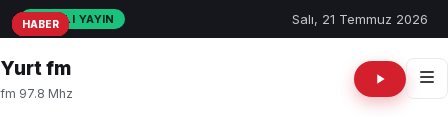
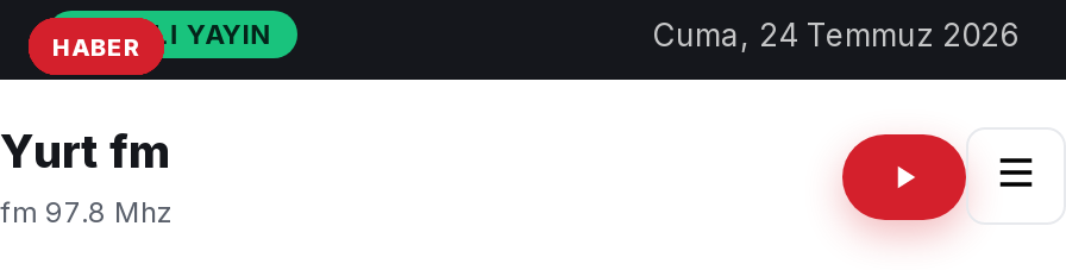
- Salı, 21 Temmuz 2026
+ Cuma, 24 Temmuz 2026
